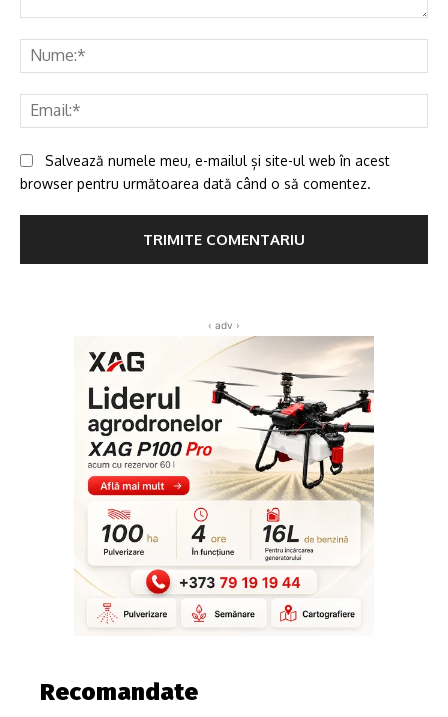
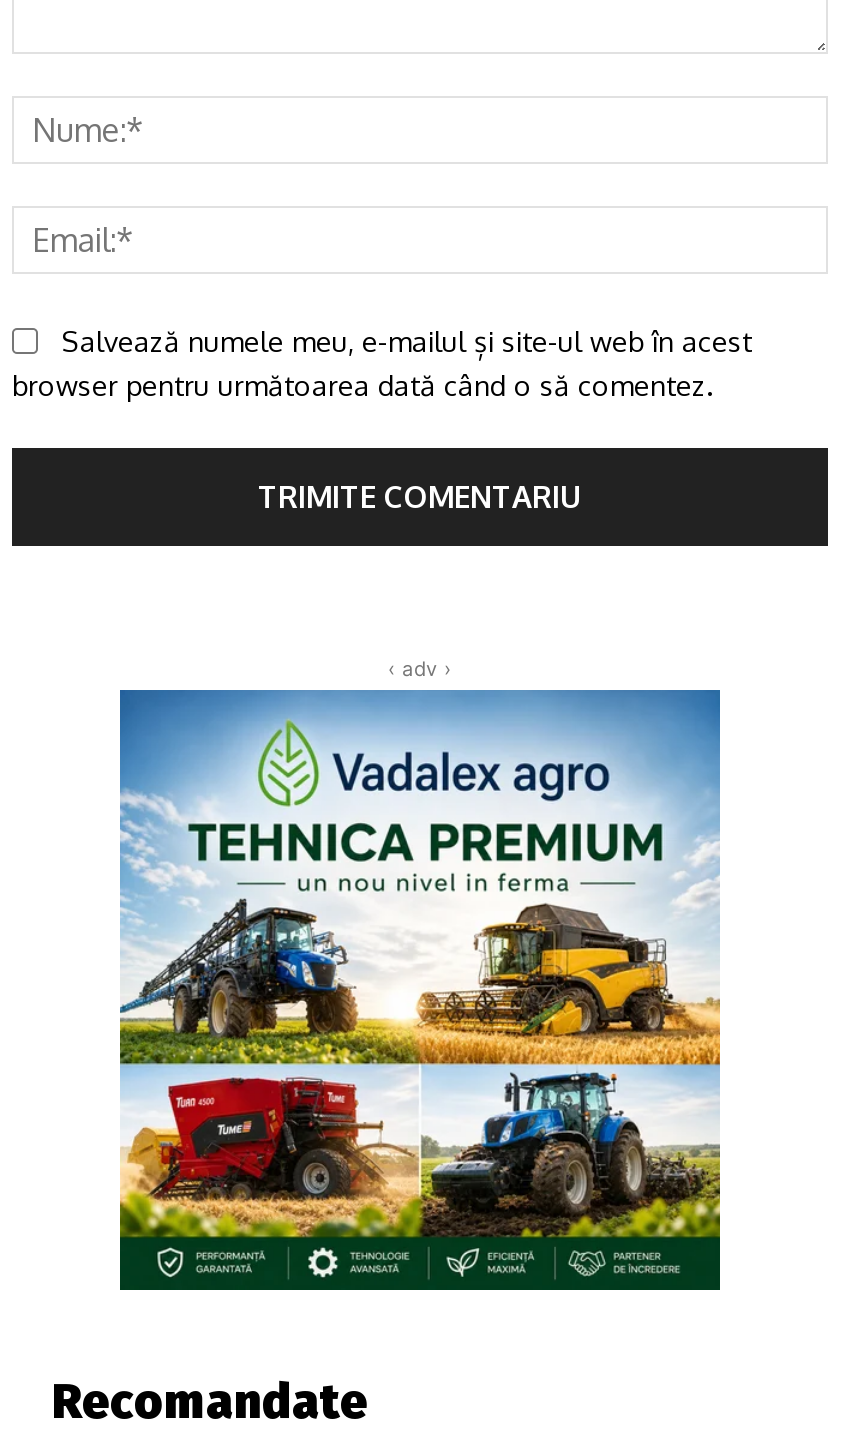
- [image]
+ [image]
